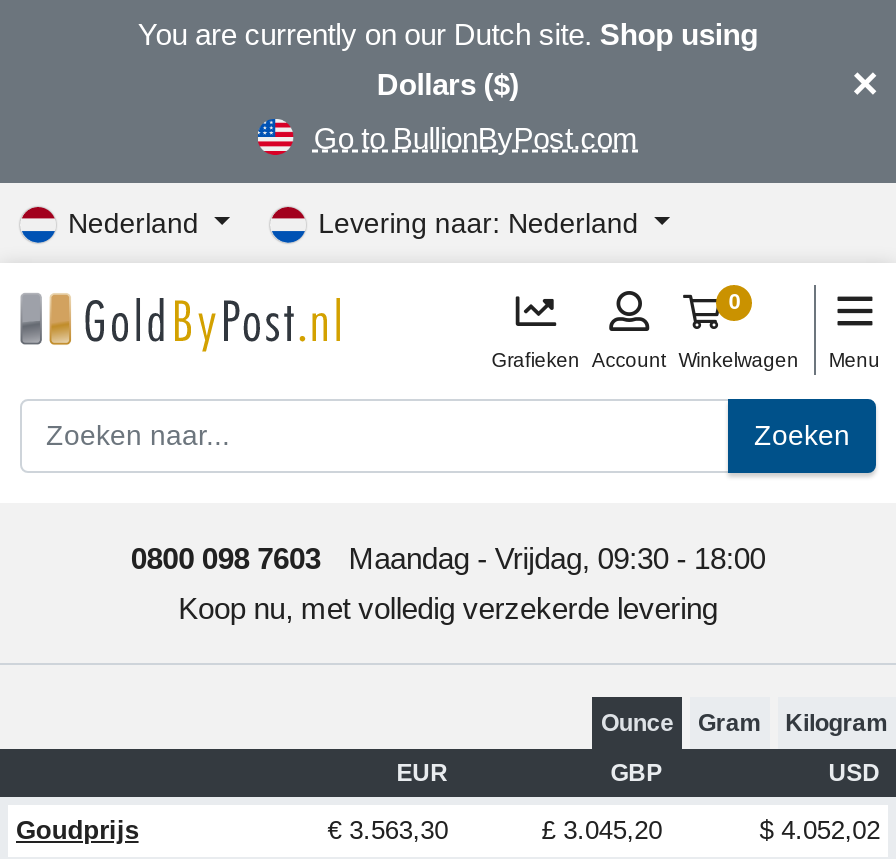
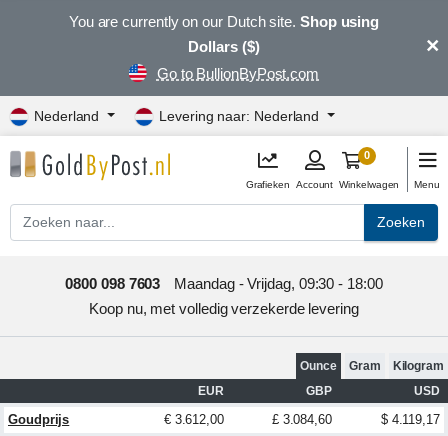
- € 3.563,30
+ € 3.612,00

- £ 3.045,20
+ £ 3.084,60

- $ 4.052,02
+ $ 4.119,17
